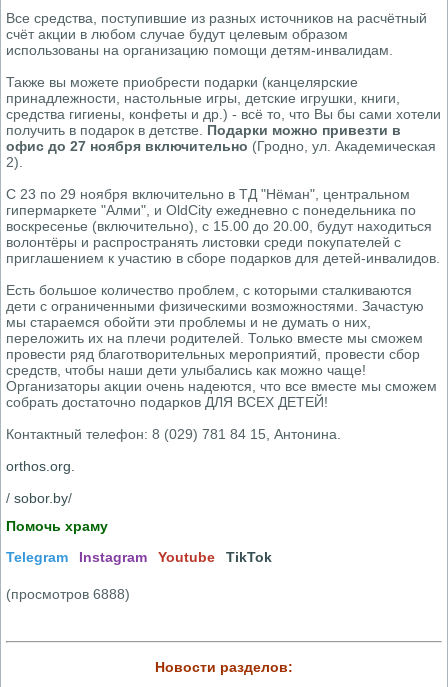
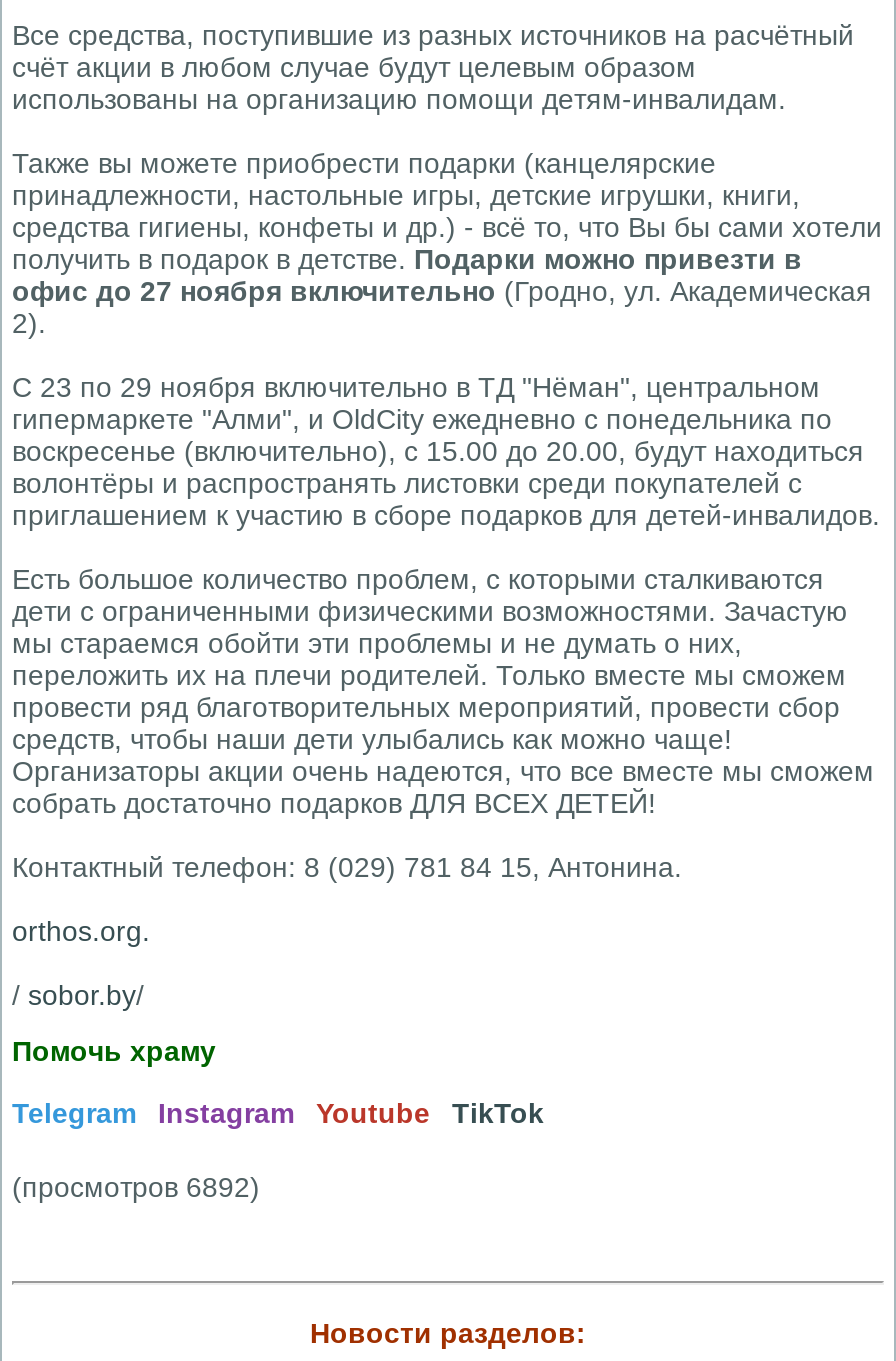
- (просмотров 6888)
+ (просмотров 6892)
